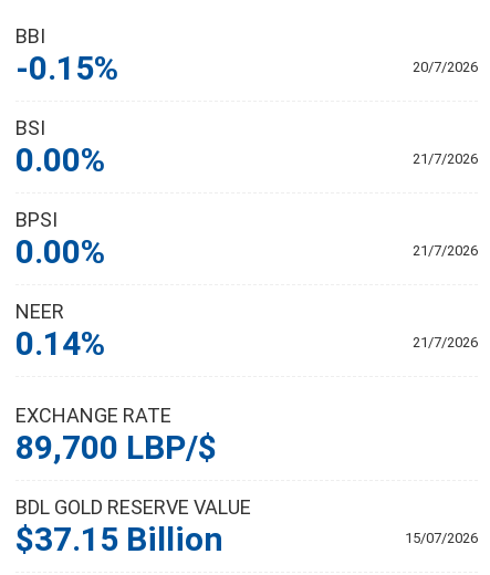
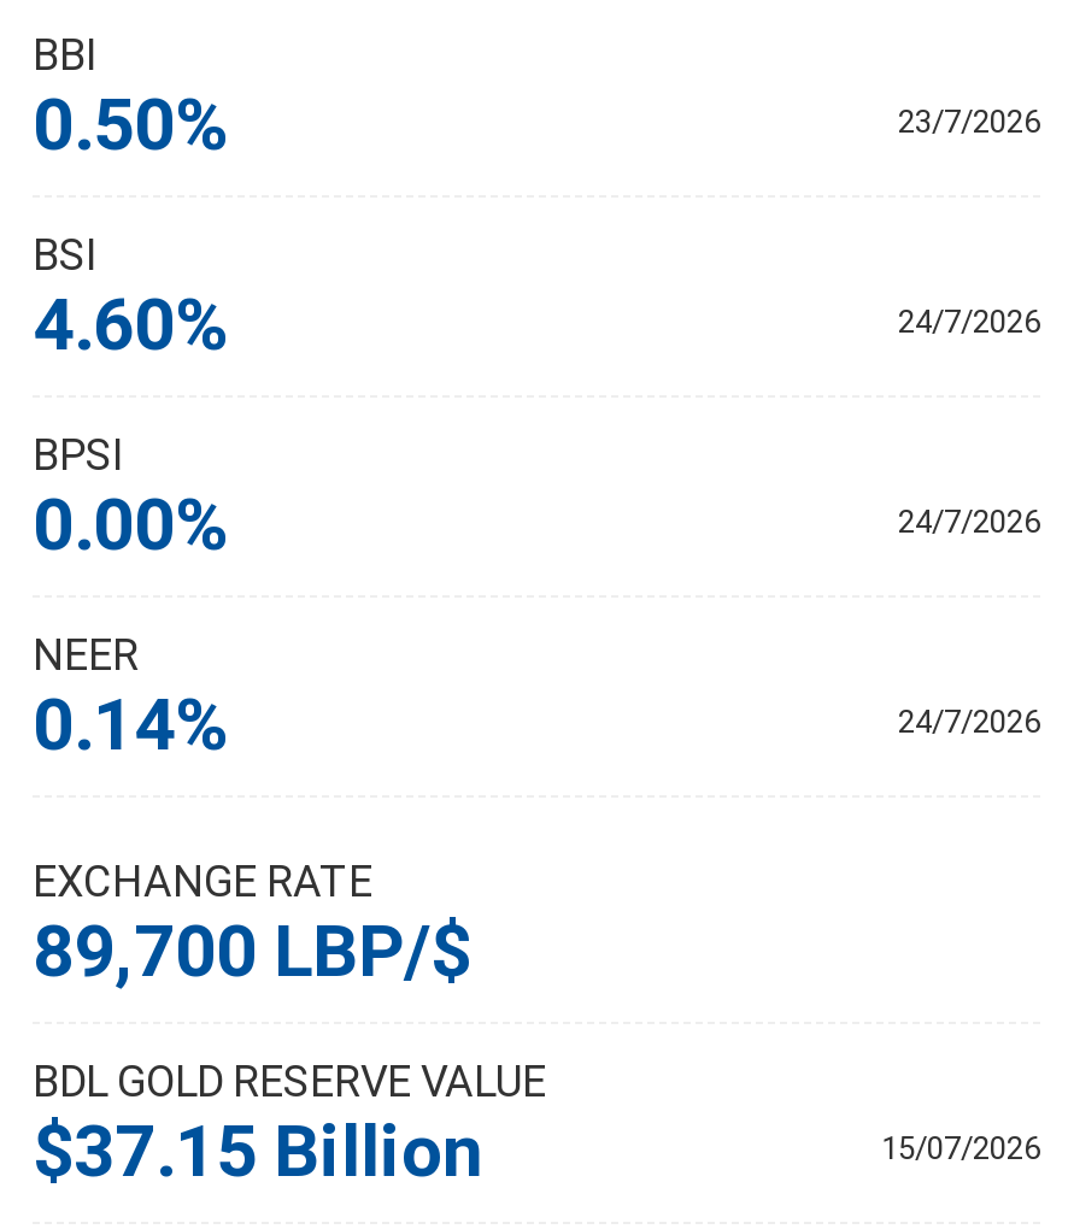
- -0.15%
+ 0.50%

- 20/7/2026
+ 23/7/2026

- 0.00%
+ 4.60%

- 21/7/2026
+ 24/7/2026

- 21/7/2026
+ 24/7/2026

- 21/7/2026
+ 24/7/2026
